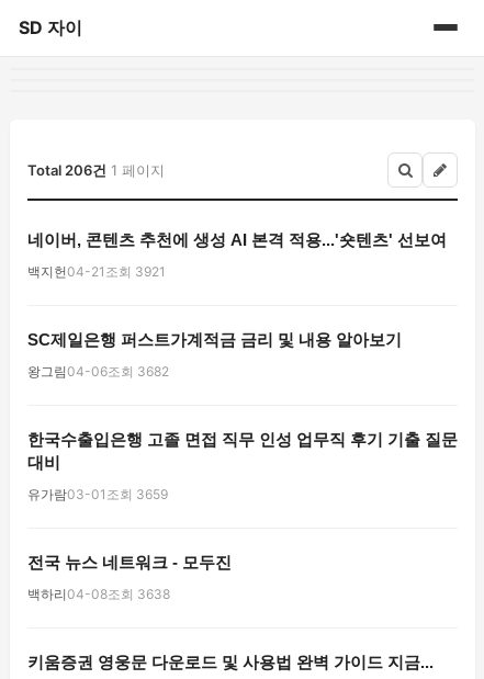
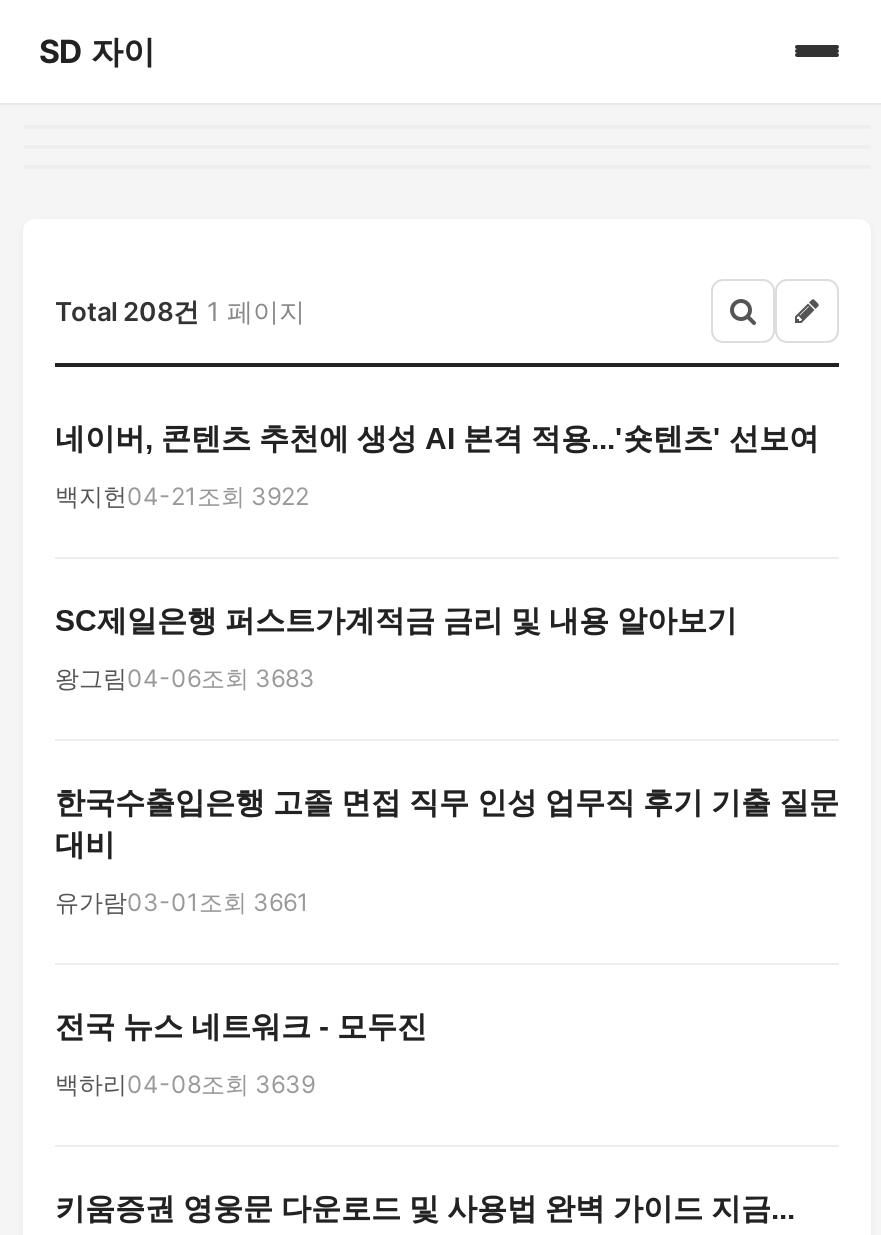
- Total 206건 1 페이지
+ Total 208건 1 페이지

- 백지헌 04-21 조회 3921
+ 백지헌 04-21 조회 3922

- 왕그림 04-06조회 3682
+ 왕그림 04-06조회 3683

- 유가람03-01 조회 3659
+ 유가람03-01 조회 3661

- 백하리 04-08조회 3638
+ 백하리 04-08조회 3639
